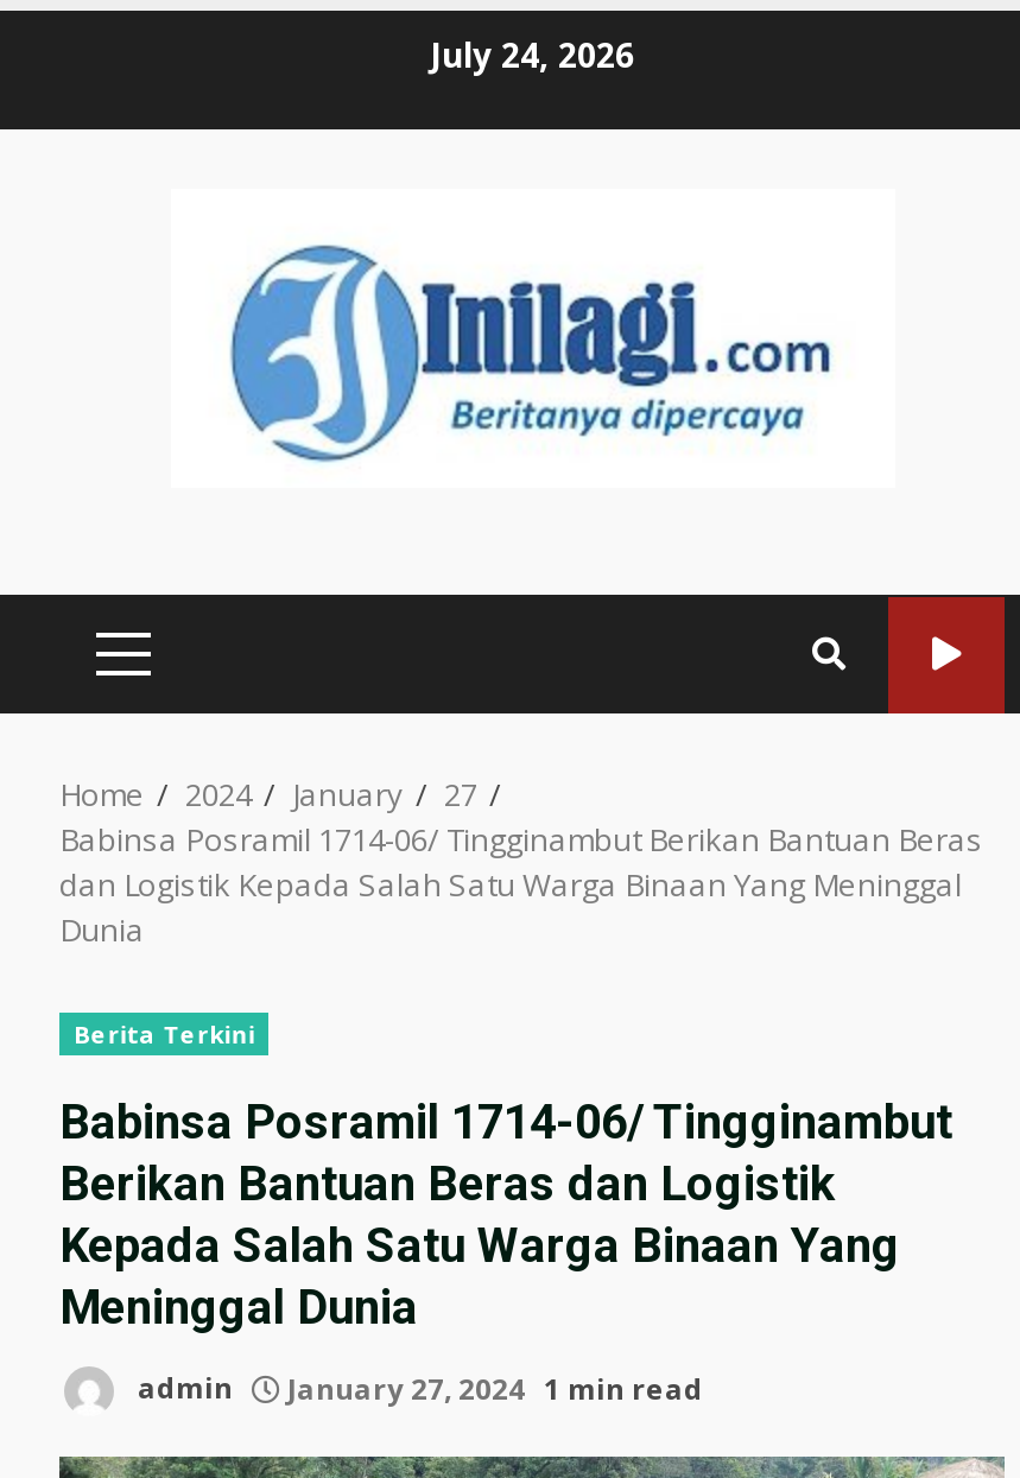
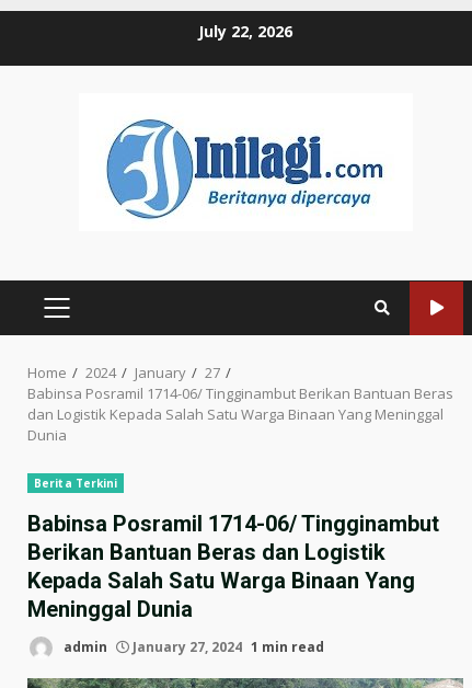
- July 24, 2026
+ July 22, 2026
